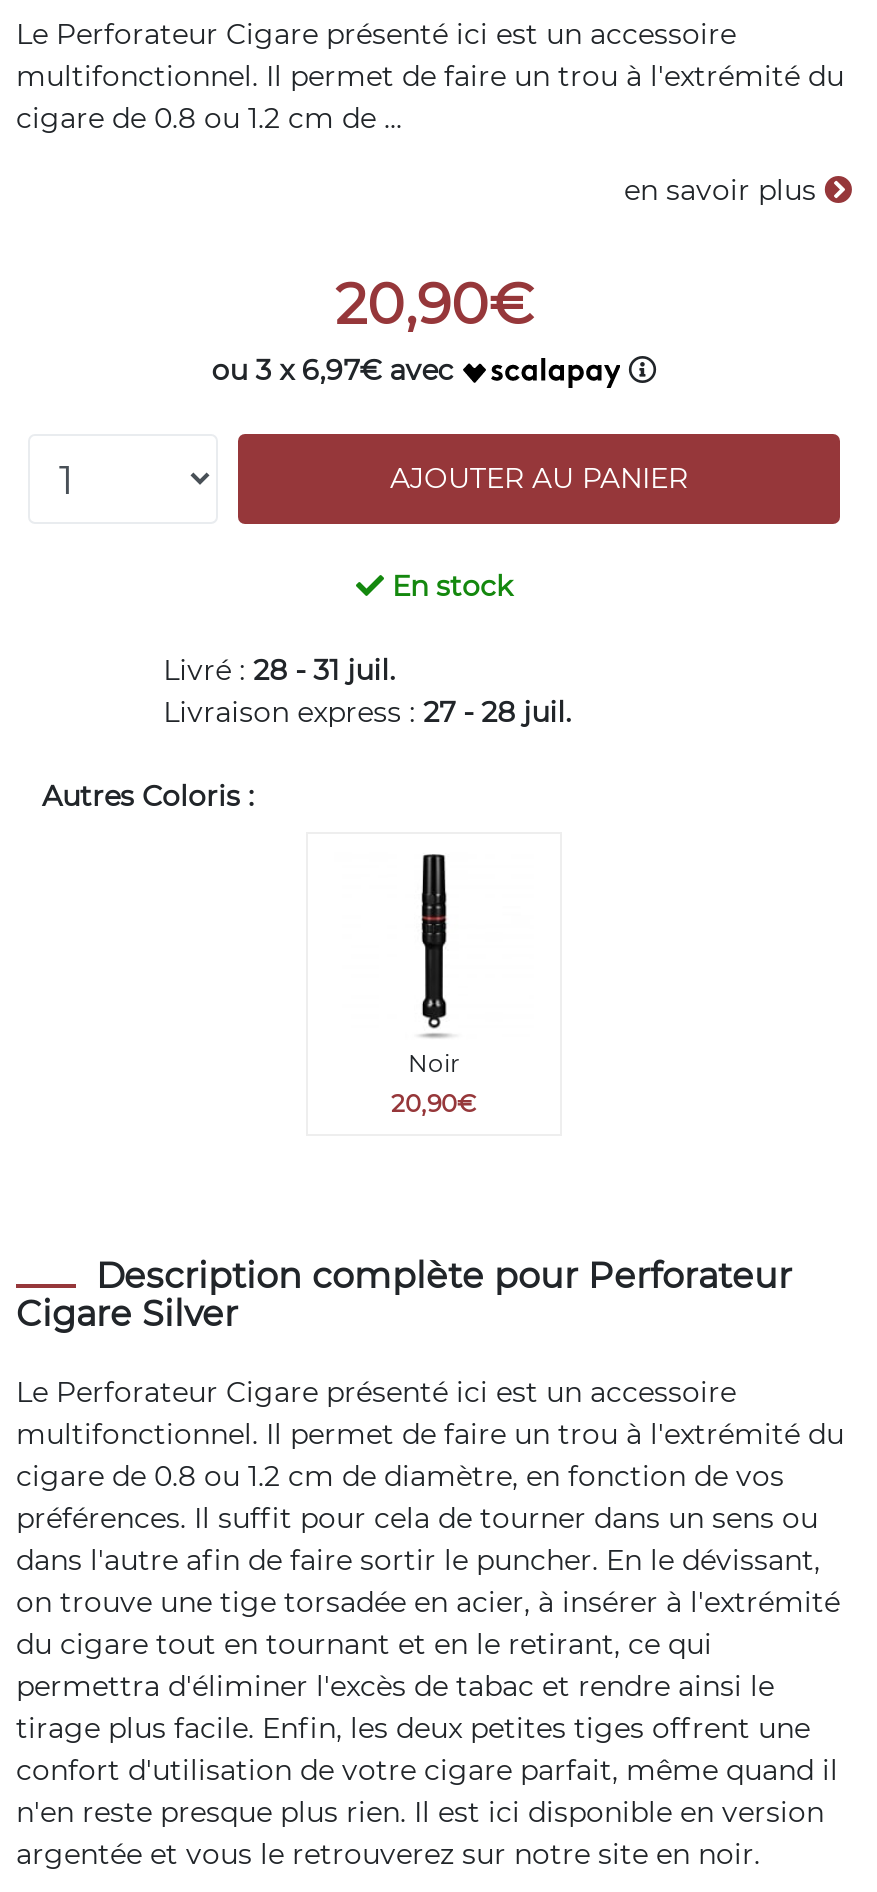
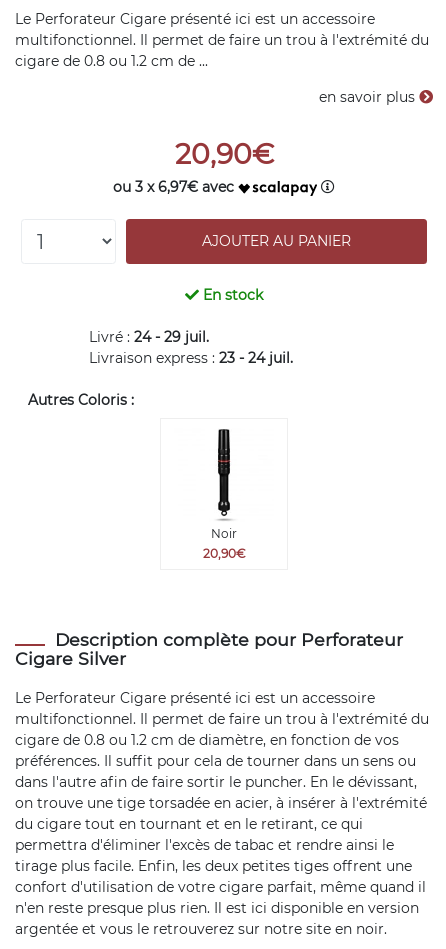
- Livré : 28 - 31 juil.
+ Livré : 24 - 29 juil.

- Livraison express : 27 - 28 juil.
+ Livraison express : 23 - 24 juil.
